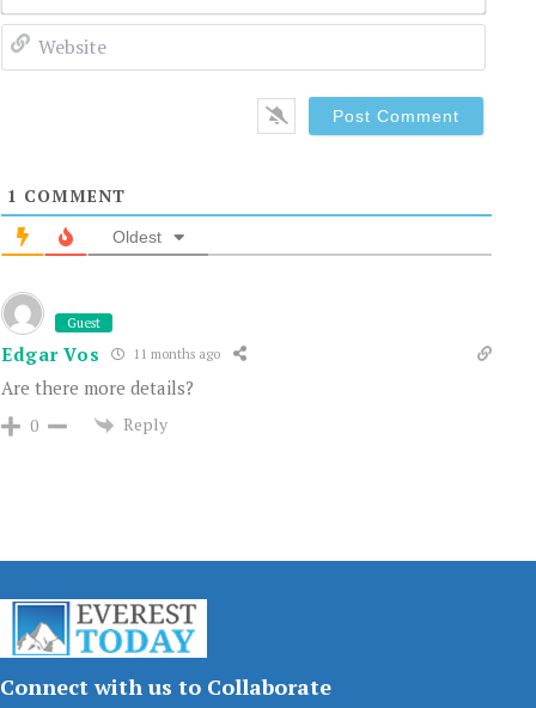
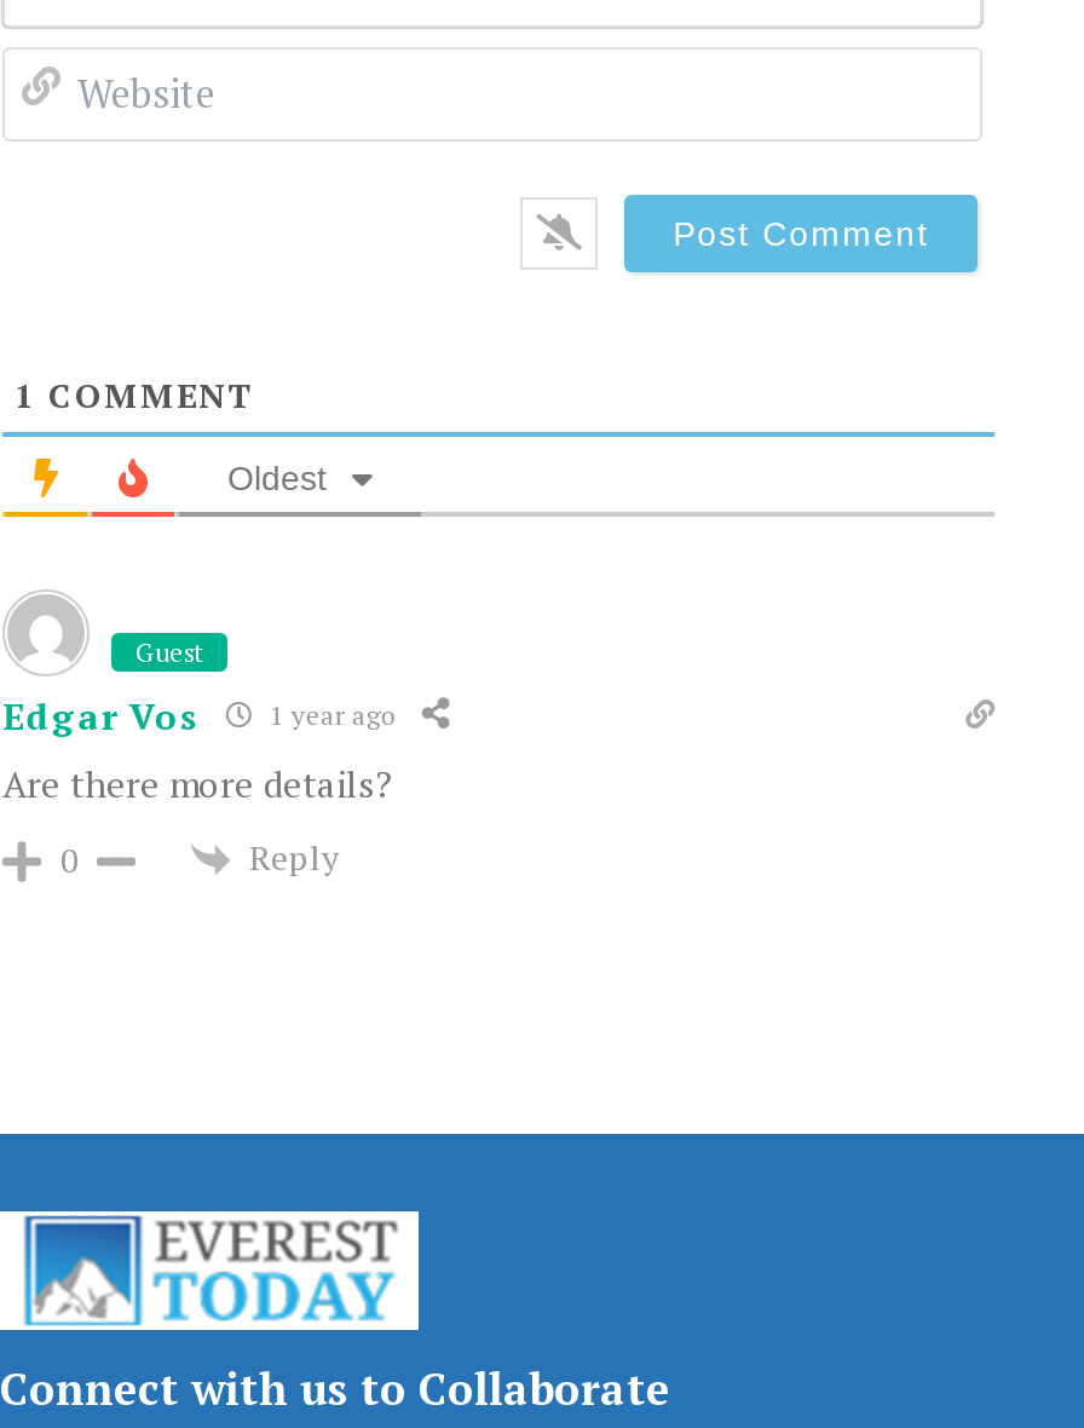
- Edgar Vos 11 months ago
+ Edgar Vos 1 year ago
